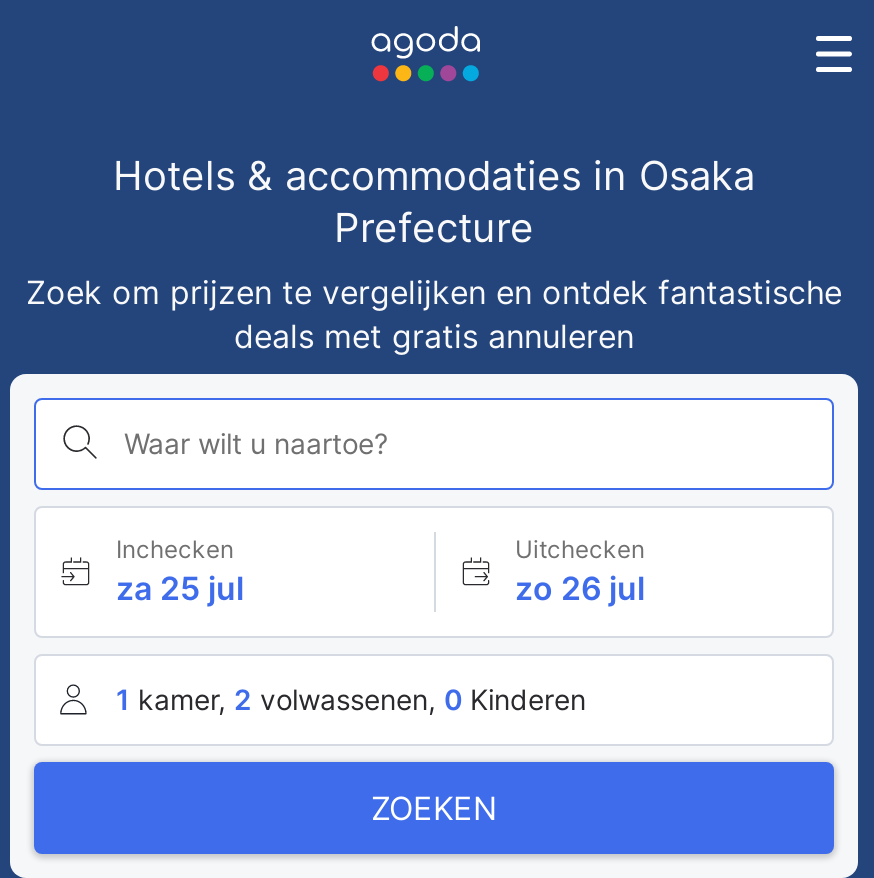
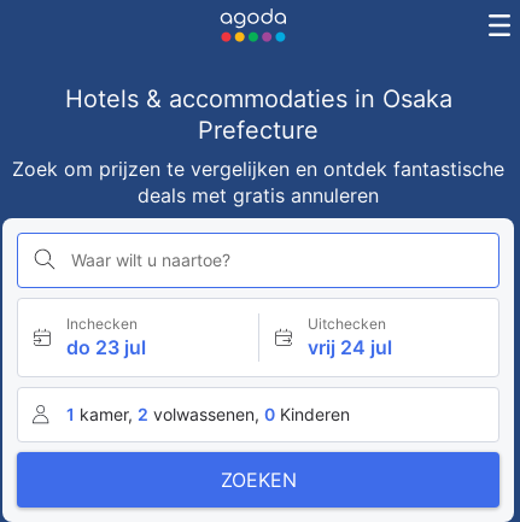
- za 25 jul
+ do 23 jul

- zo 26 jul
+ vrij 24 jul
